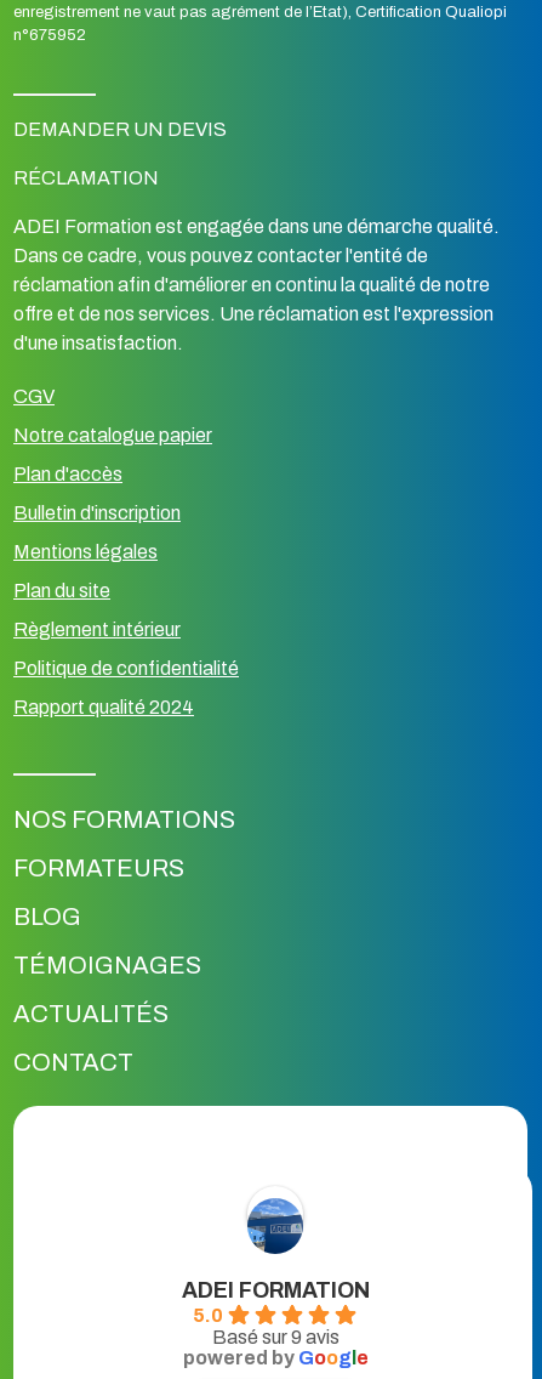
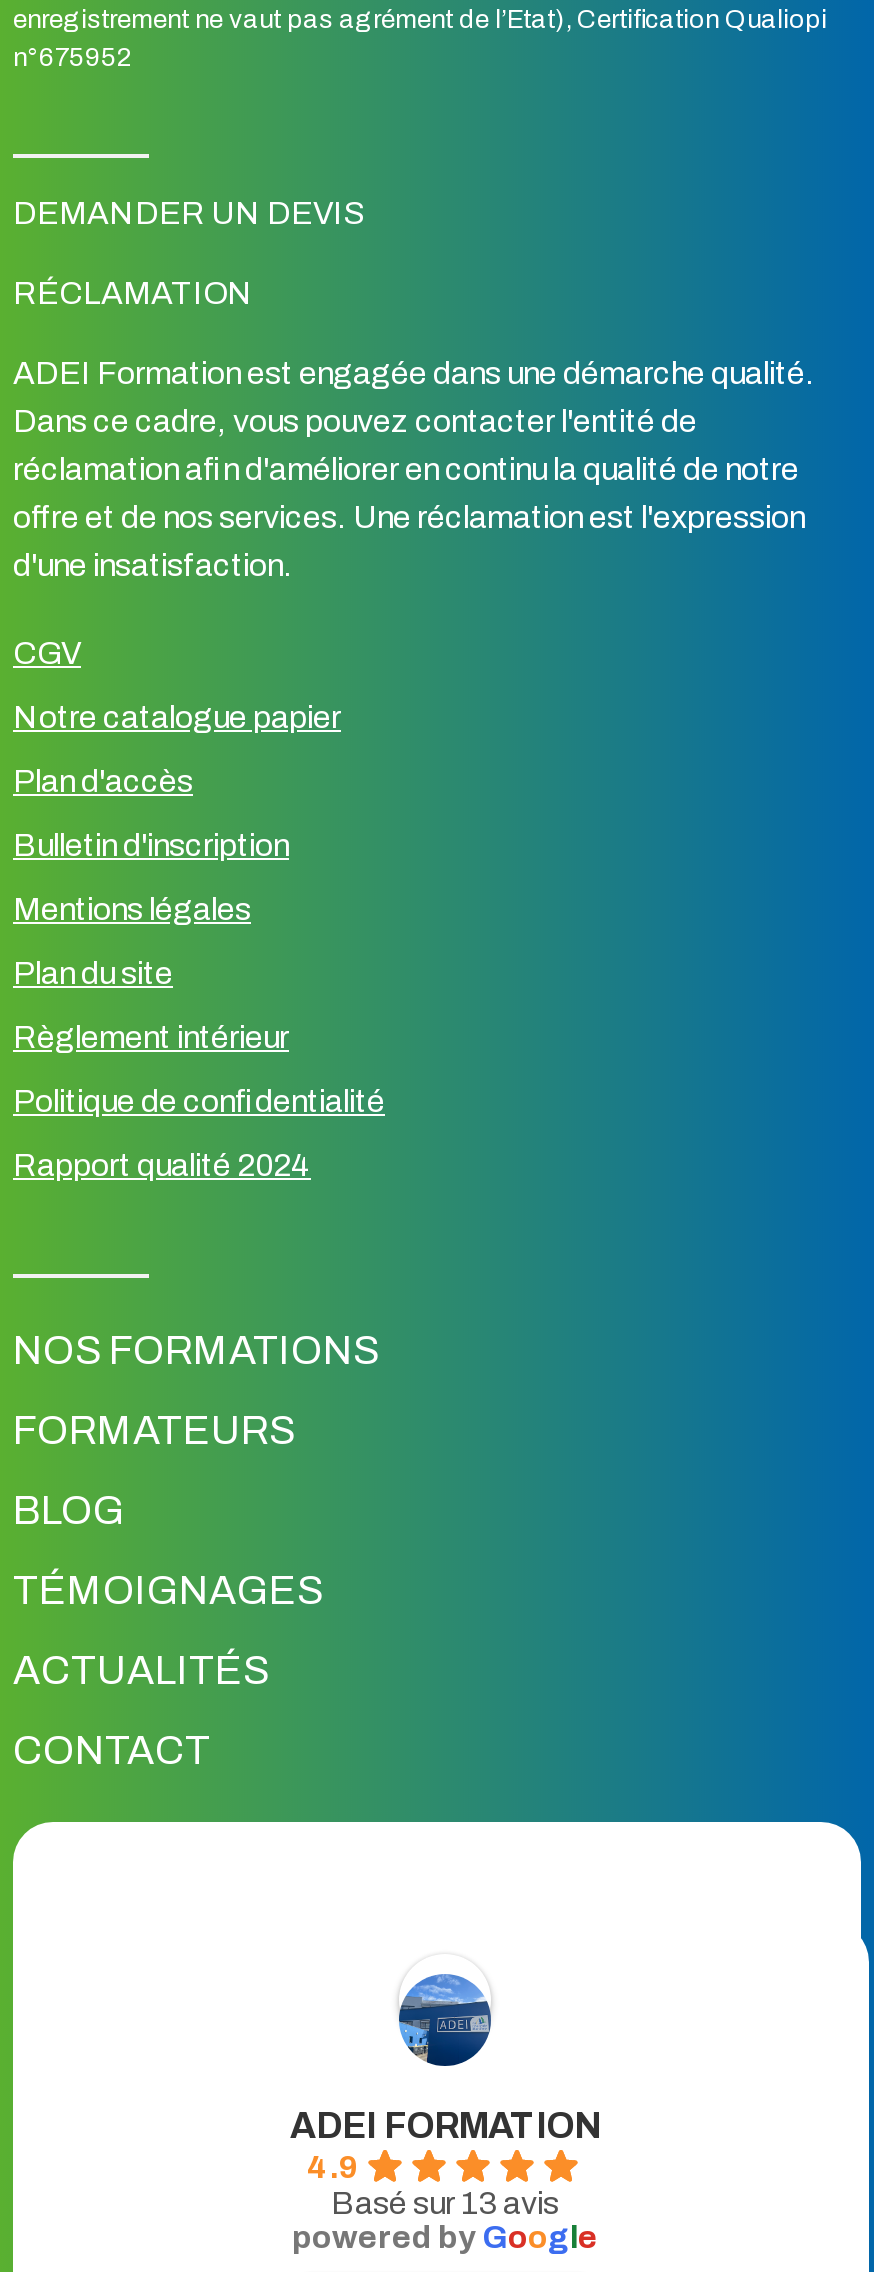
- 5.0
+ 4.9

- Basé sur 9 avis
+ Basé sur 13 avis
